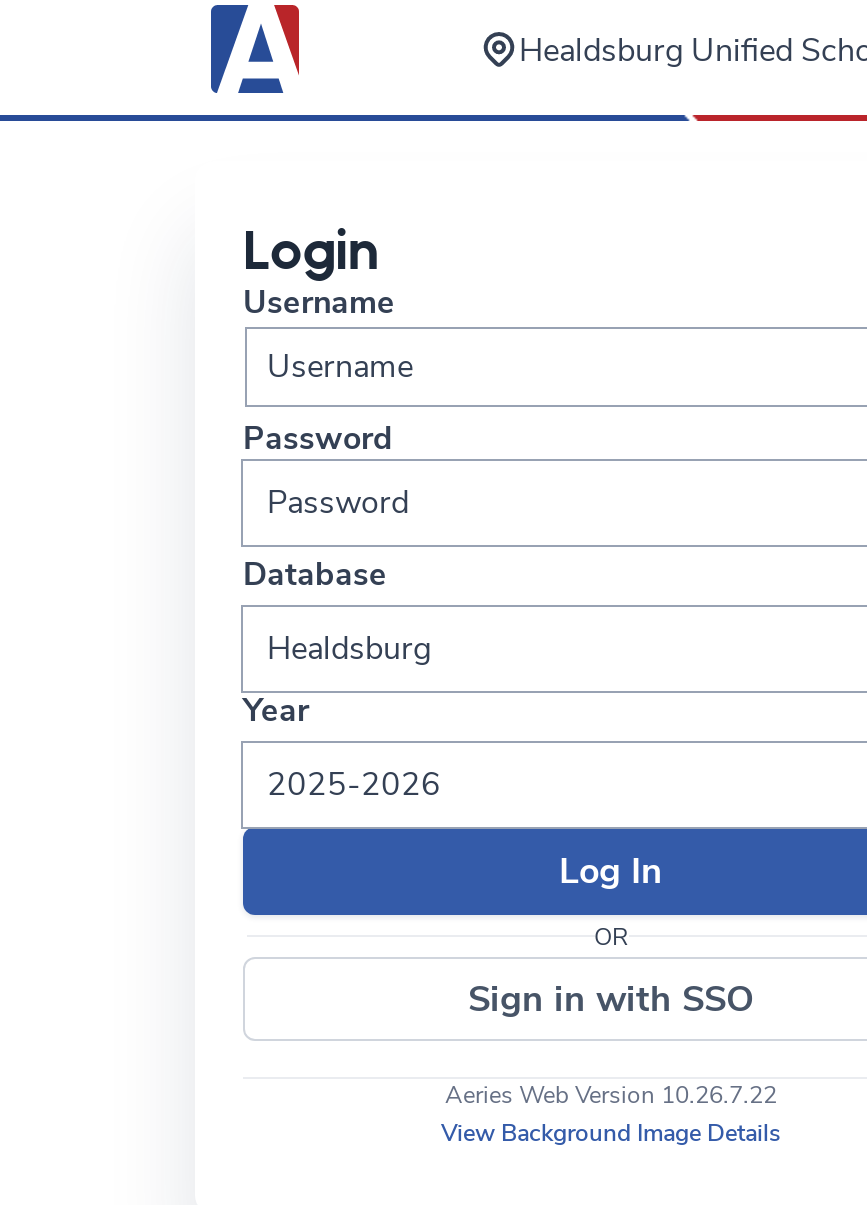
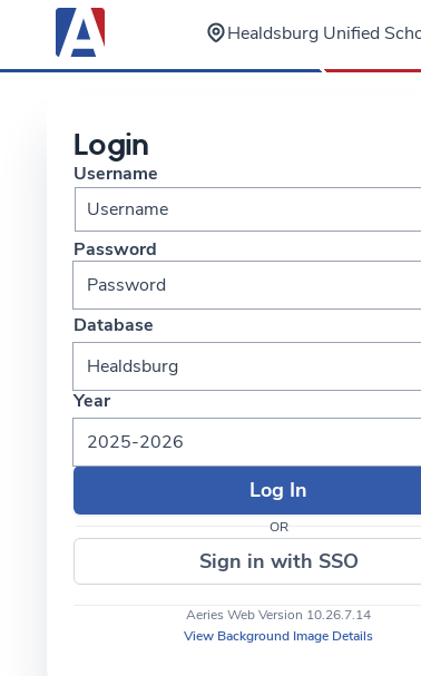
- Aeries Web Version 10.26.7.22
+ Aeries Web Version 10.26.7.14
